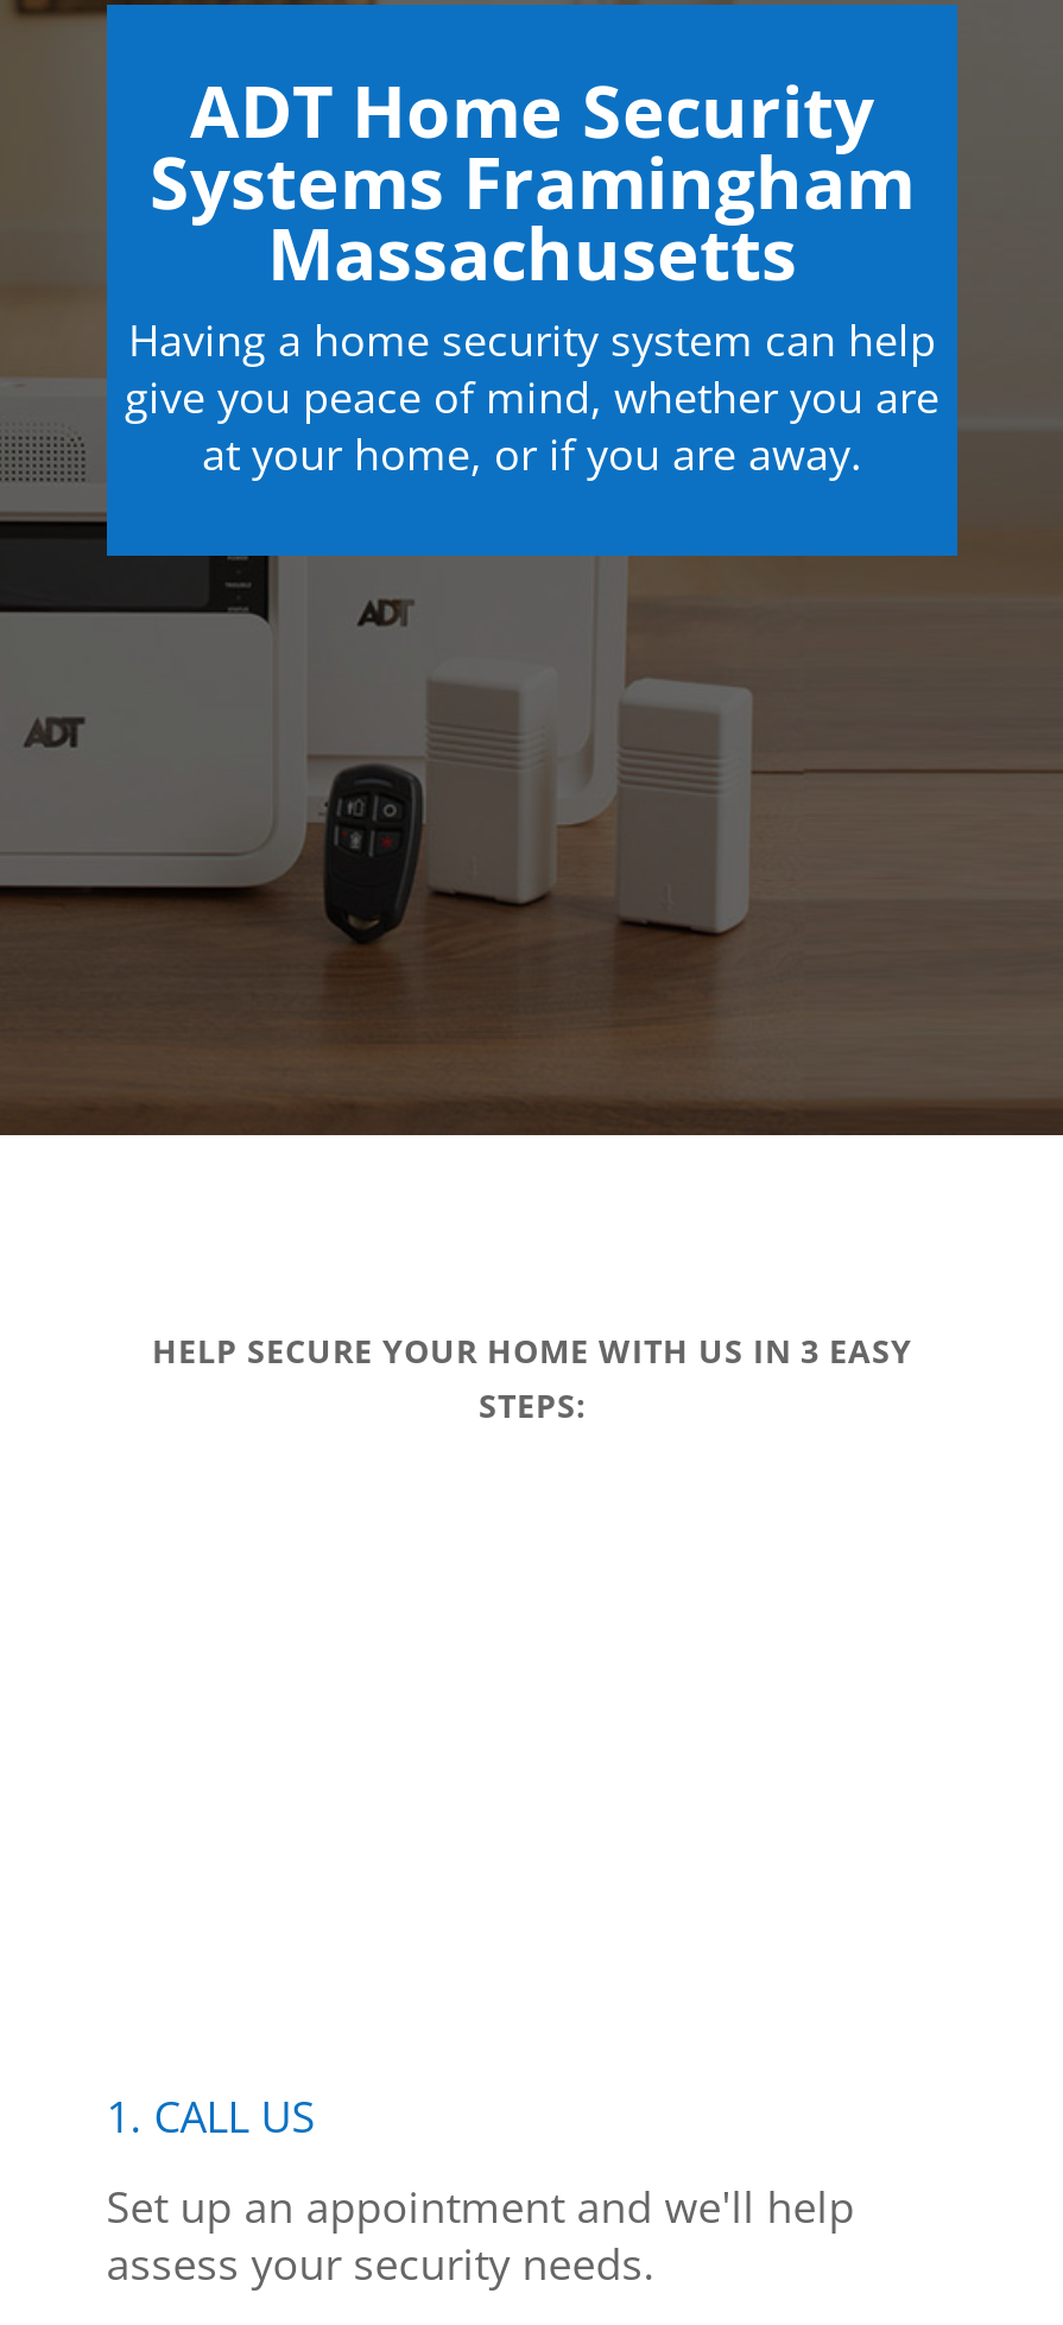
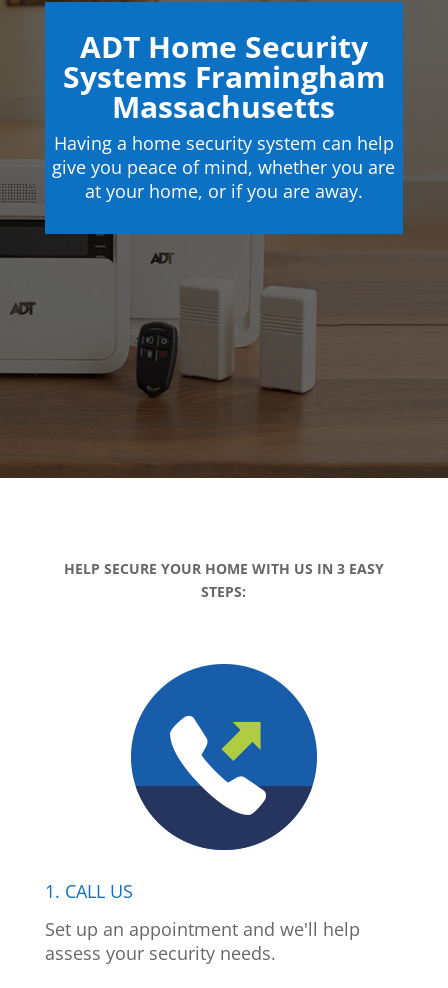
+ [image]
